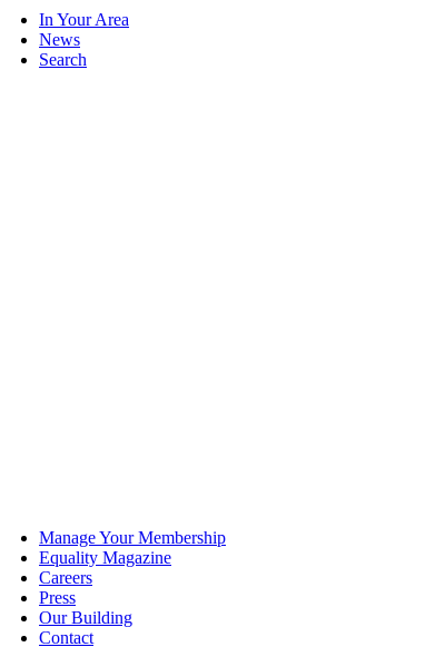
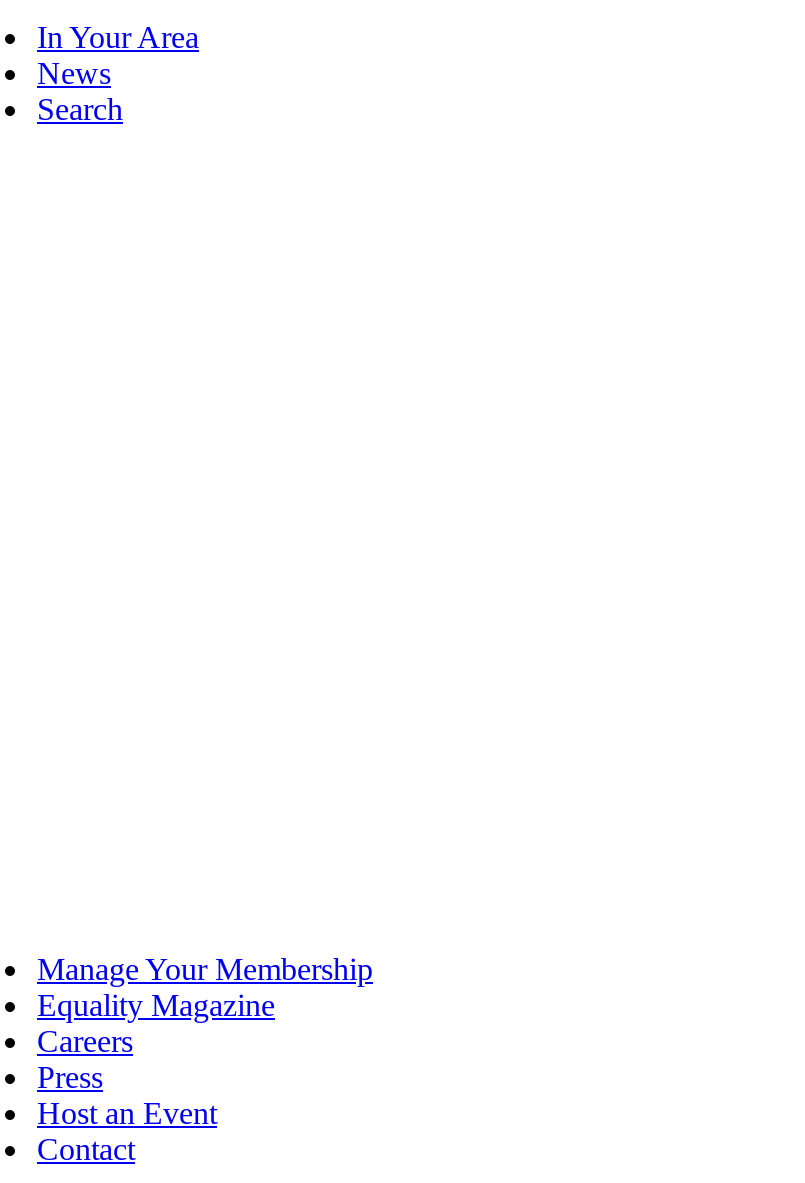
- Our Building
+ Host an Event
